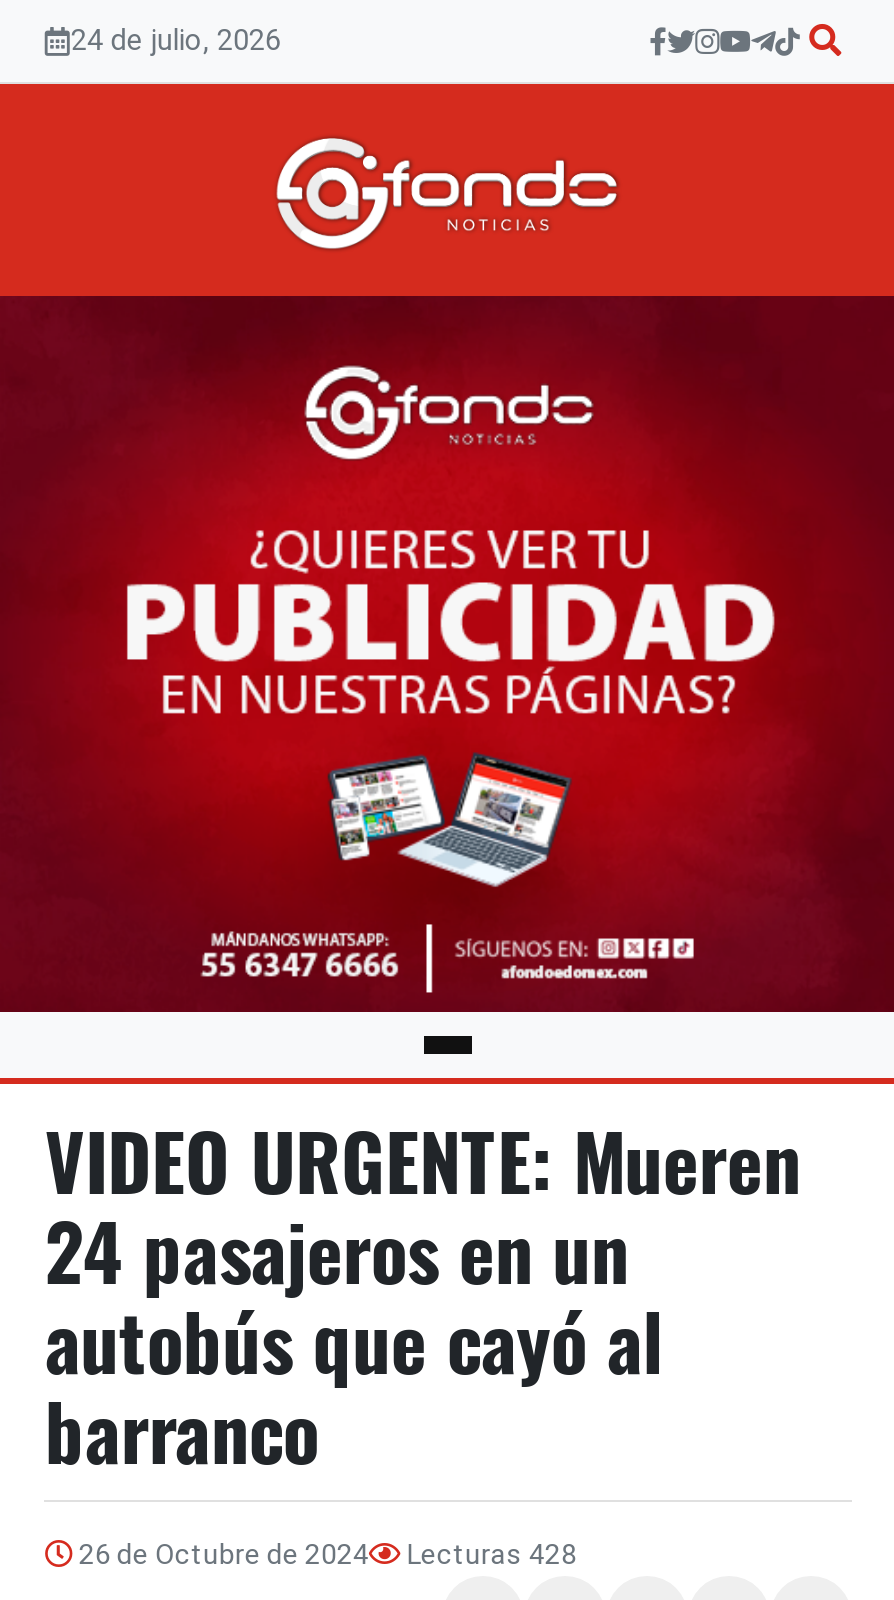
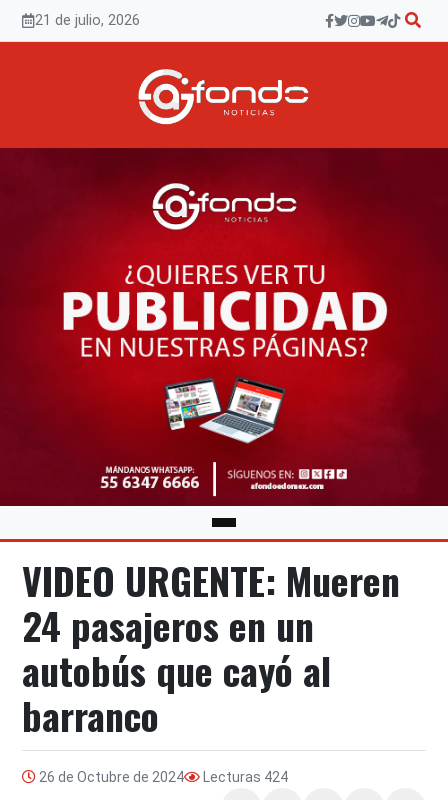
- 24 de julio, 2026
+ 21 de julio, 2026

- 26 de Octubre de 2024 Lecturas 428
+ 26 de Octubre de 2024 Lecturas 424
